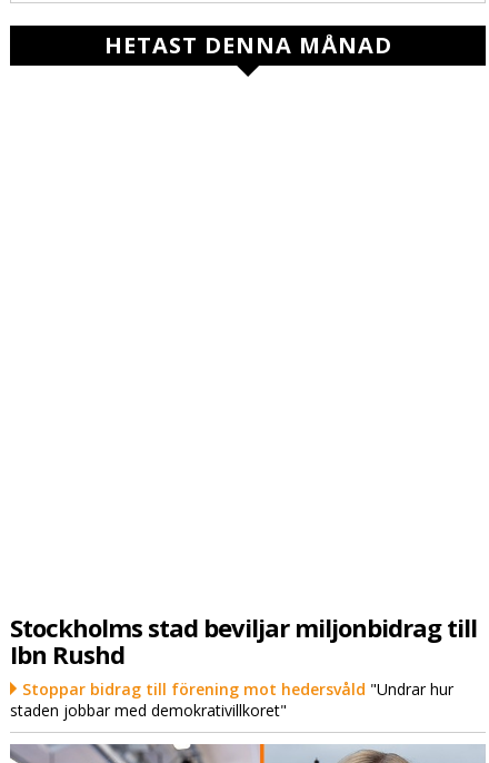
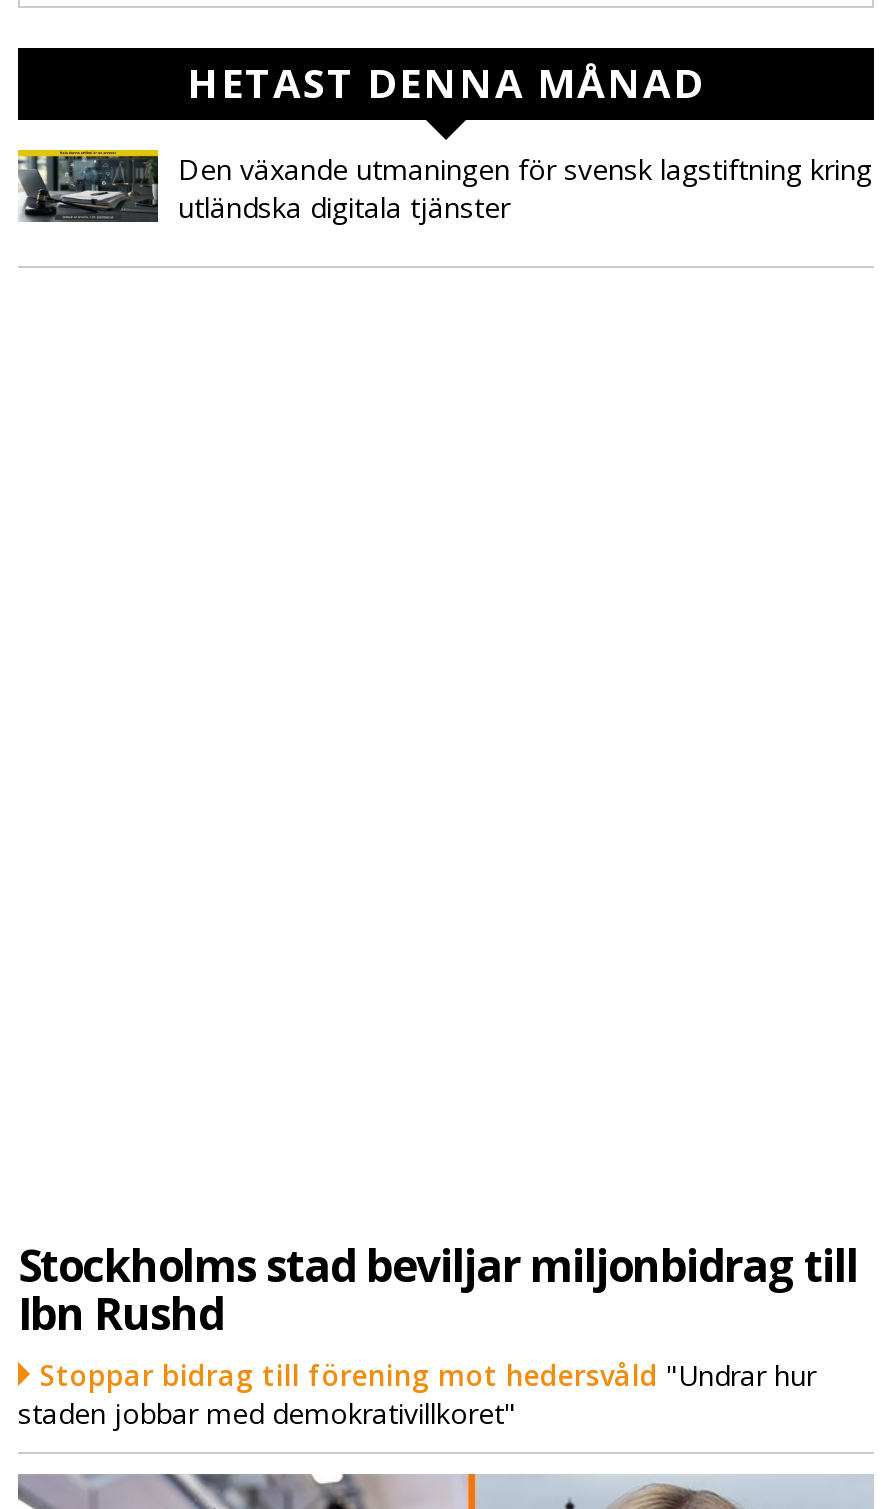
+ [image]
+ Den växande utmaningen för svensk lagstiftning kring
+ utländska digitala tjänster
